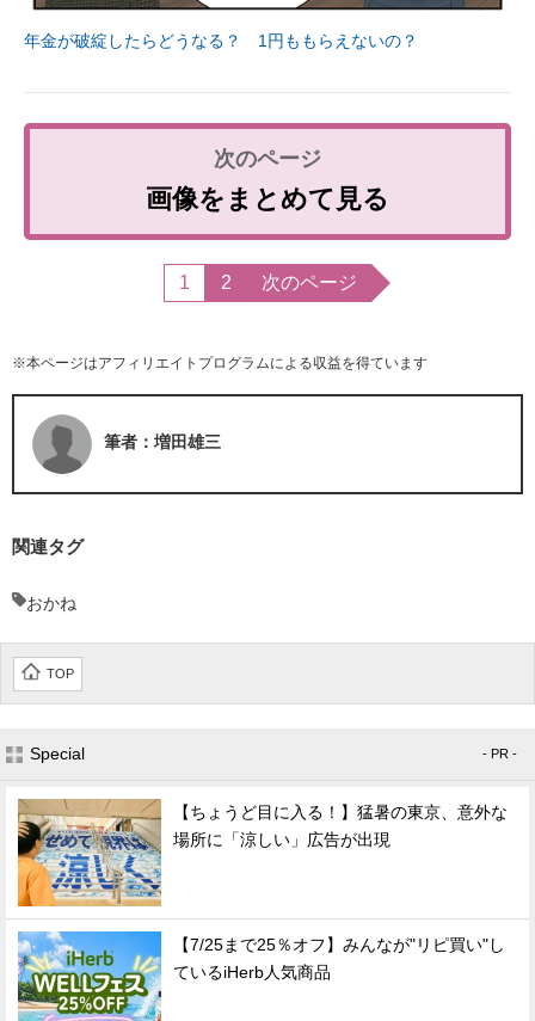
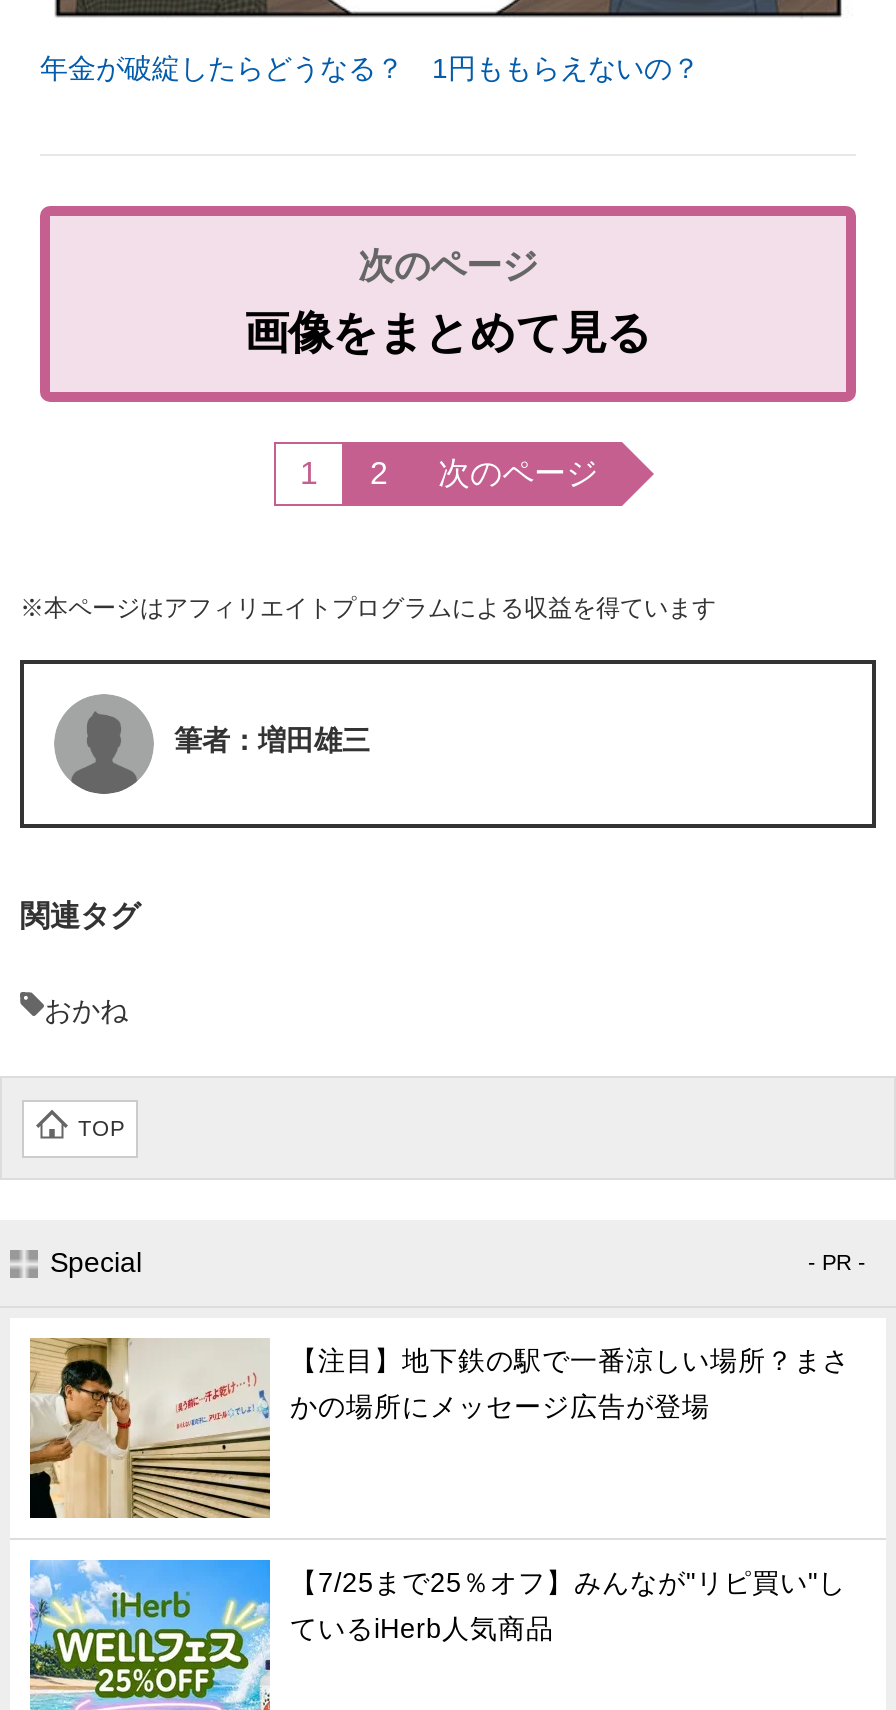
- [image]
- 【ちょうど目に入る！】猛暑の東京、意外な
+ [image]
+ 【注目】地下鉄の駅で一番涼しい場所？まさ

- 場所に「涼しい」広告が出現
+ かの場所にメッセージ広告が登場
